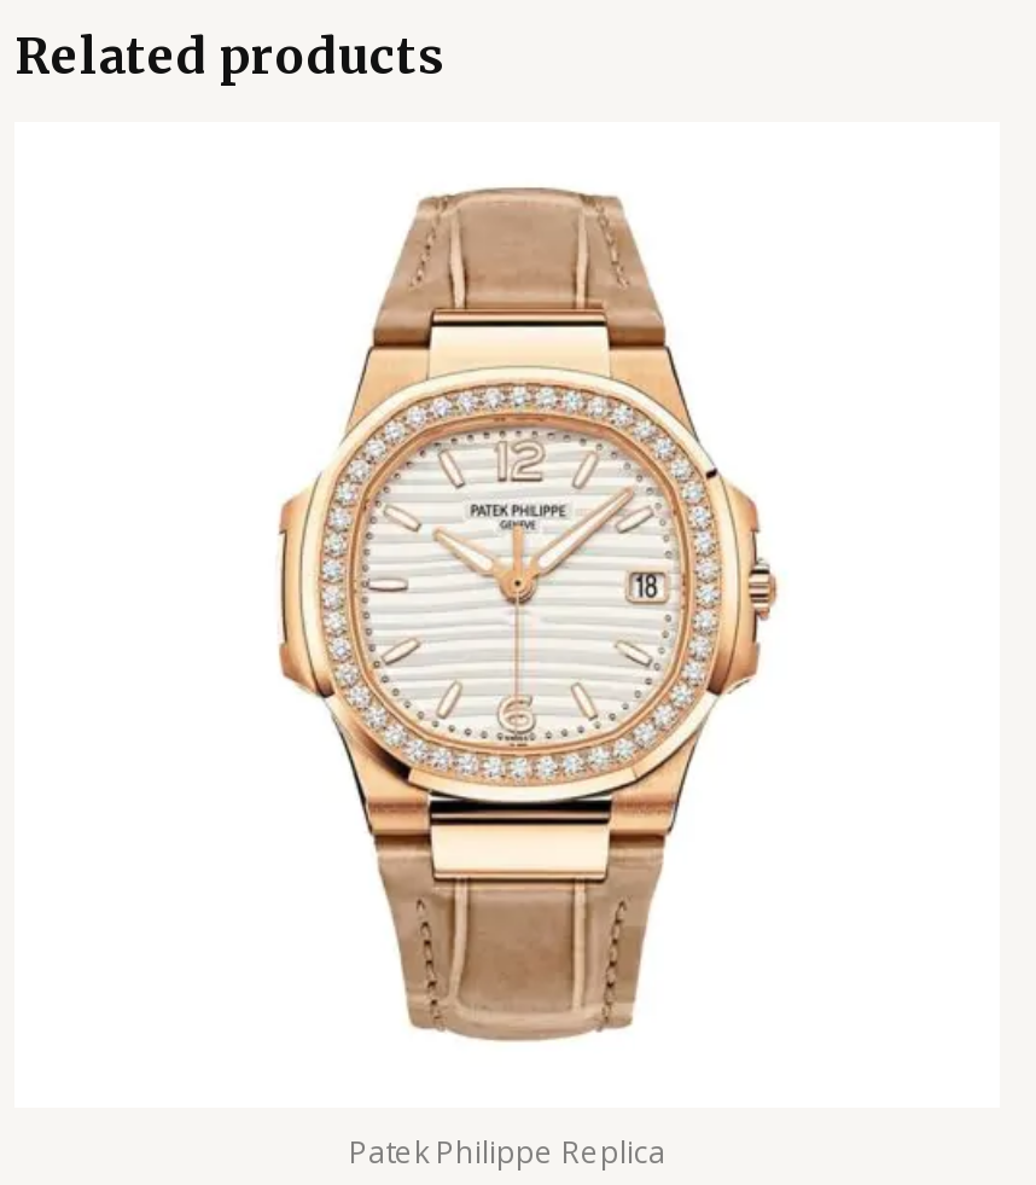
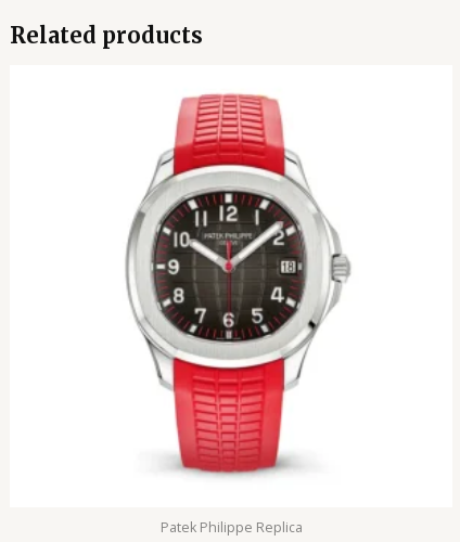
- [image]
+ [image]
